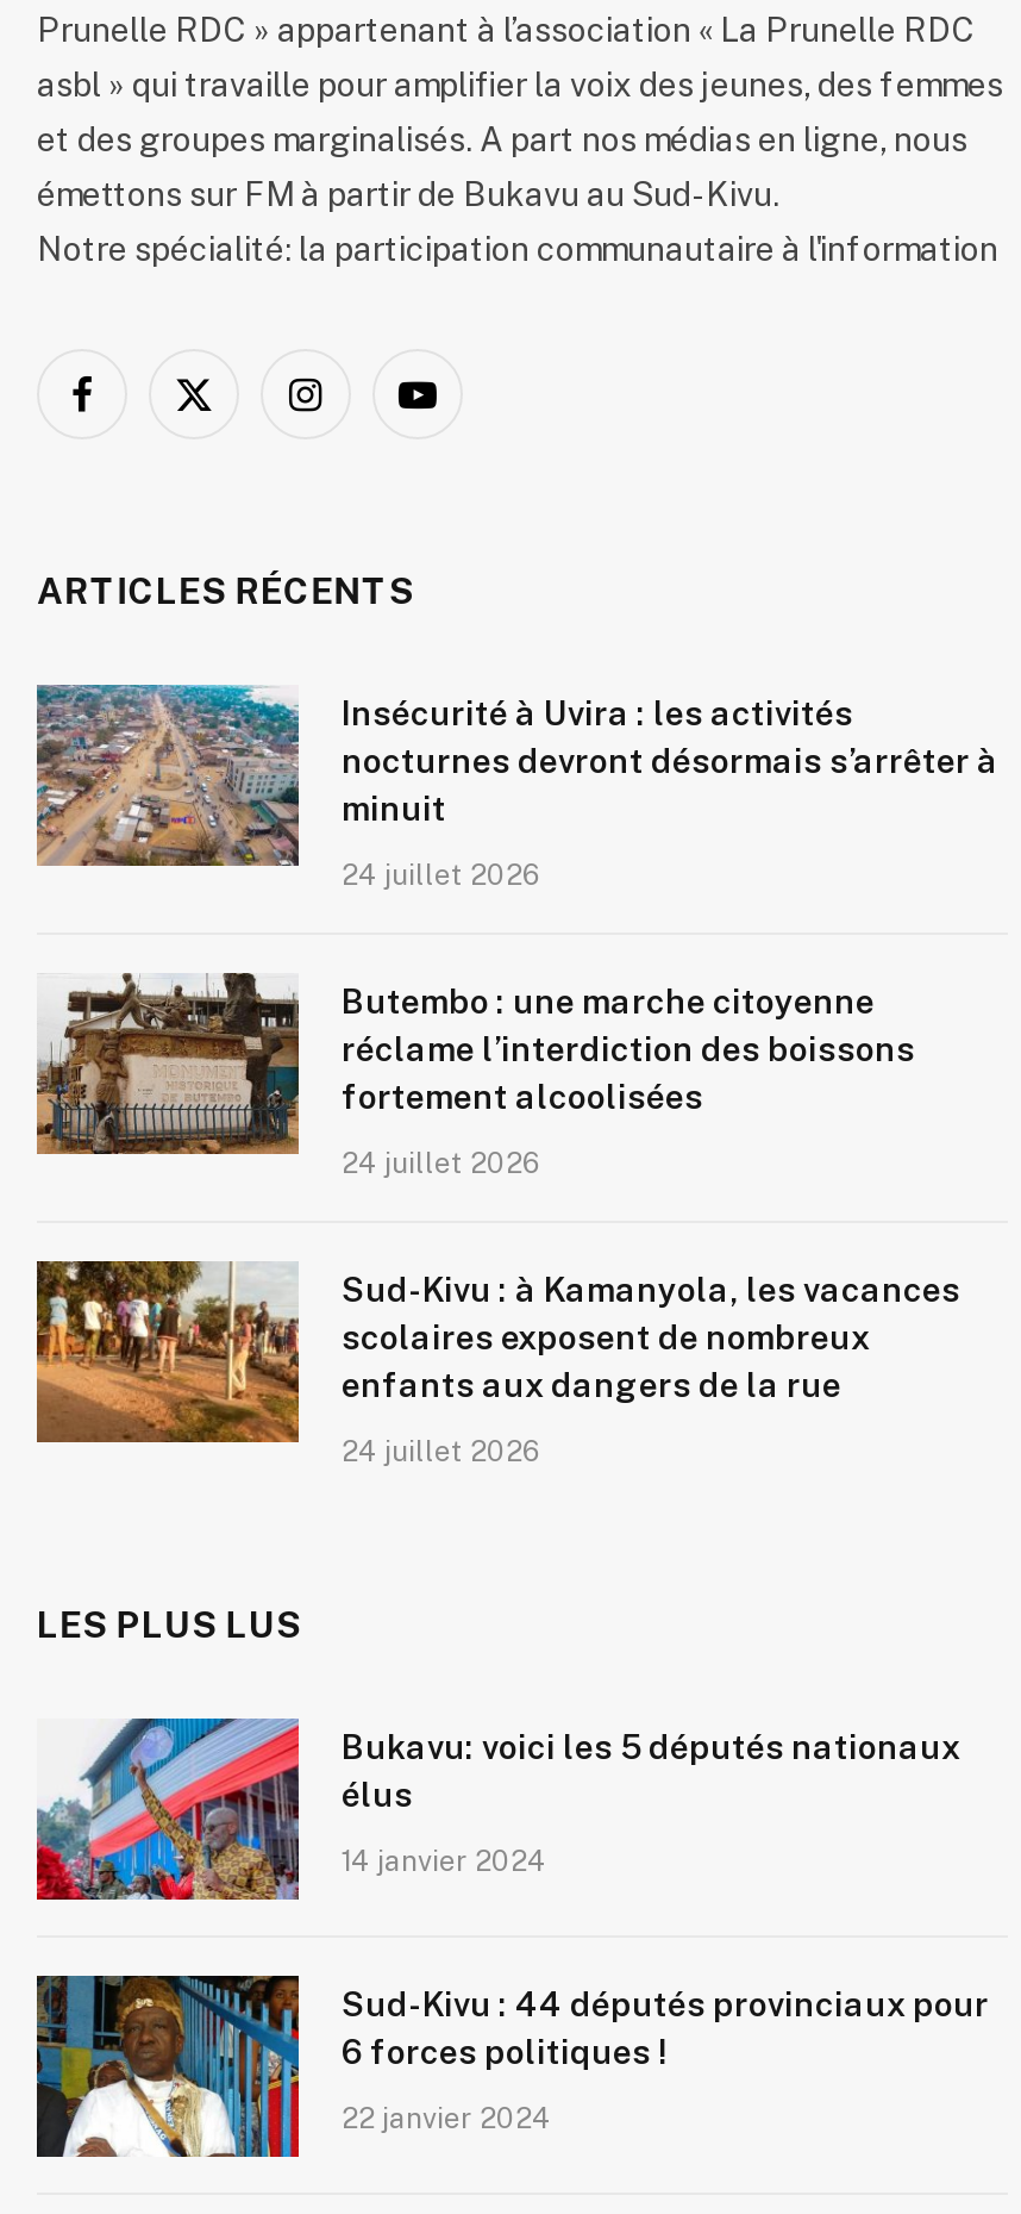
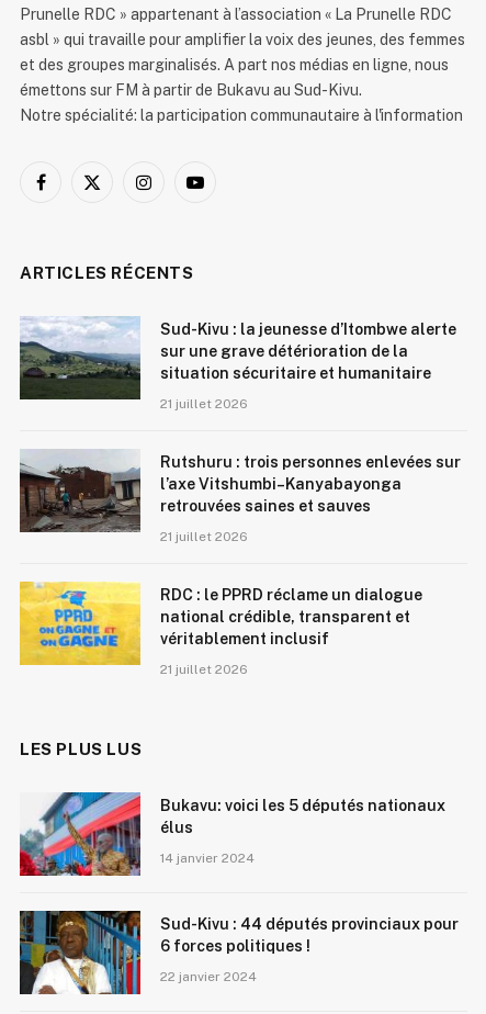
- [image]
- Insécurité à Uvira : les activités
- nocturnes devront désormais s’arrêter à
- minuit
+ [image]
+ Sud-Kivu : la jeunesse d’Itombwe alerte
+ sur une grave détérioration de la
+ situation sécuritaire et humanitaire

- 24 juillet 2026
+ 21 juillet 2026

- [image]
- Butembo : une marche citoyenne
- réclame l’interdiction des boissons
- fortement alcoolisées
+ [image]
+ Rutshuru : trois personnes enlevées sur
+ l’axe Vitshumbi–Kanyabayonga
+ retrouvées saines et sauves

- 24 juillet 2026
+ 21 juillet 2026

- [image]
- Sud-Kivu : à Kamanyola, les vacances
- scolaires exposent de nombreux
- enfants aux dangers de la rue
+ [image]
+ RDC : le PPRD réclame un dialogue
+ national crédible, transparent et
+ véritablement inclusif

- 24 juillet 2026
+ 21 juillet 2026
